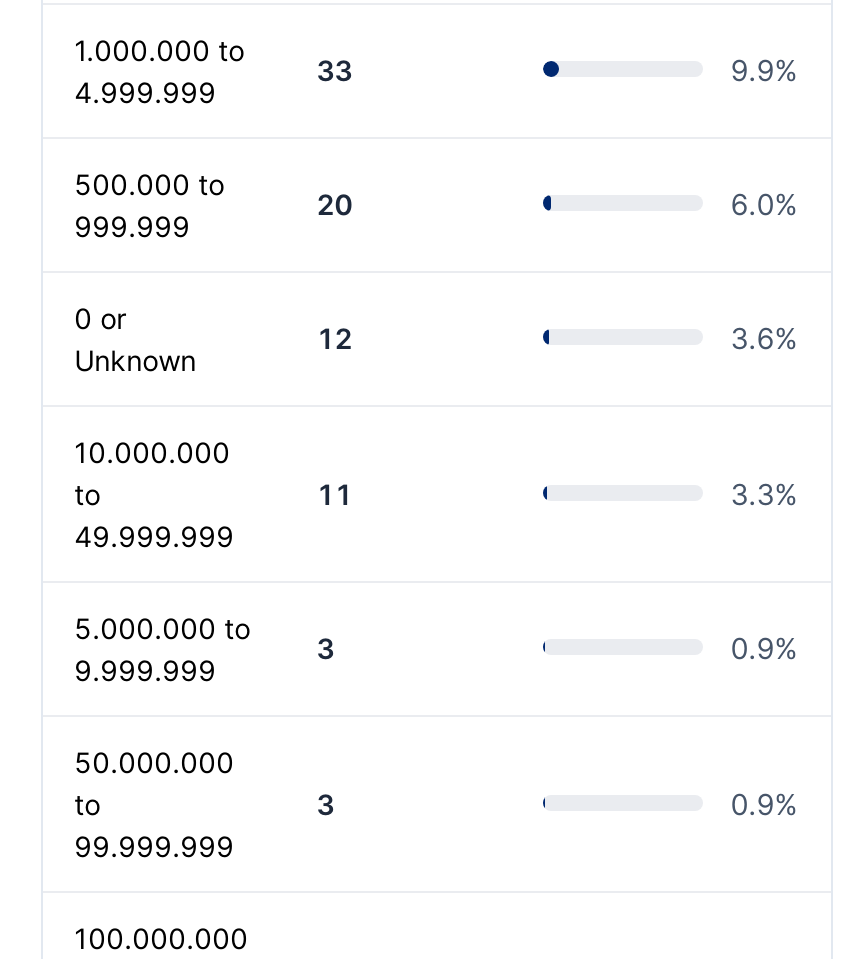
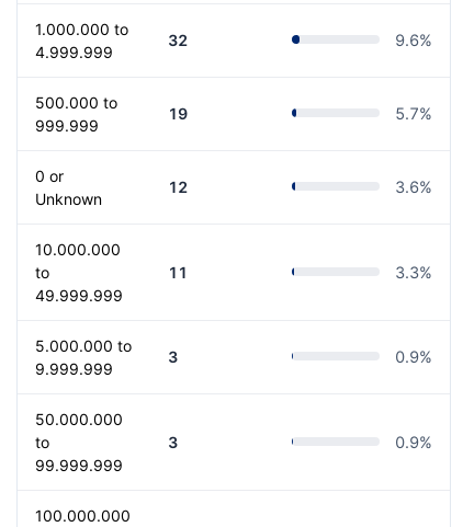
- 33
+ 32

- 9.9%
+ 9.6%

- 20
+ 19

- 6.0%
+ 5.7%
